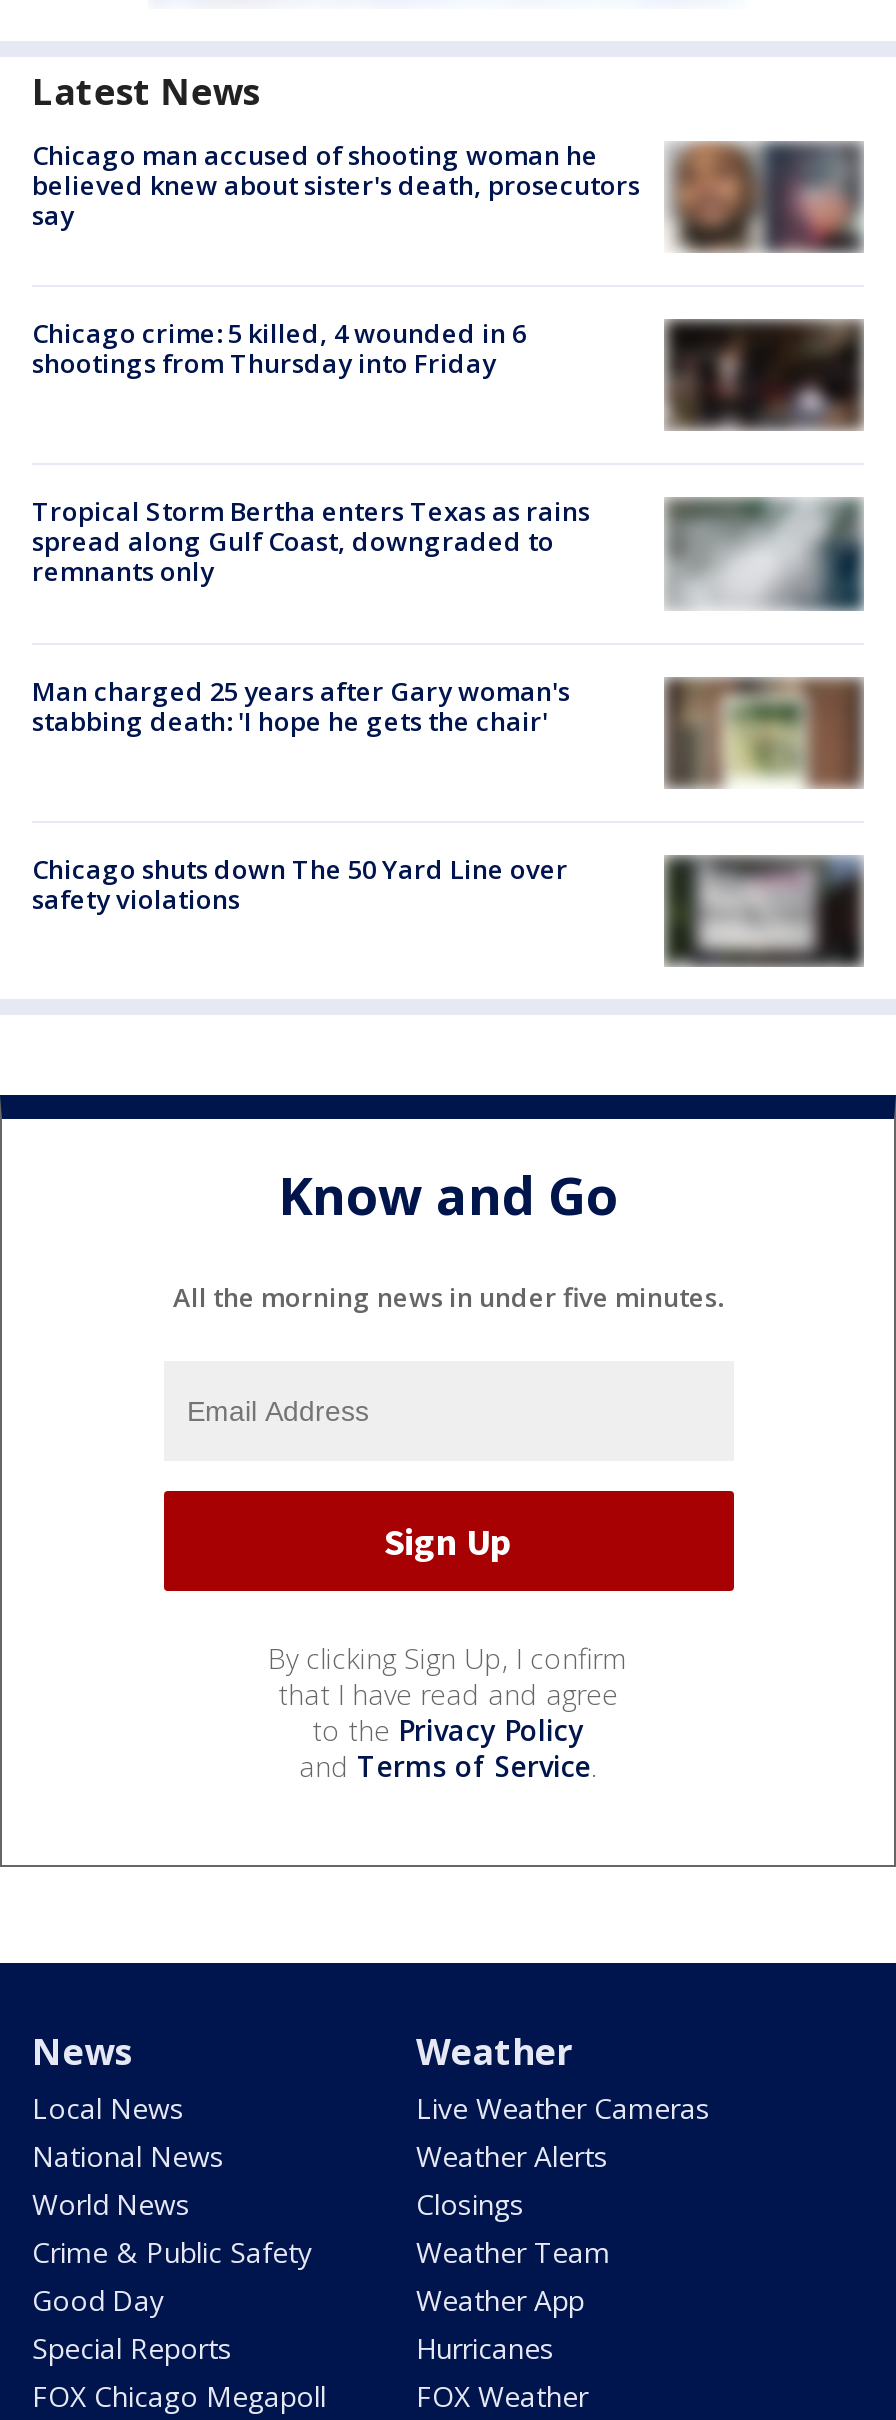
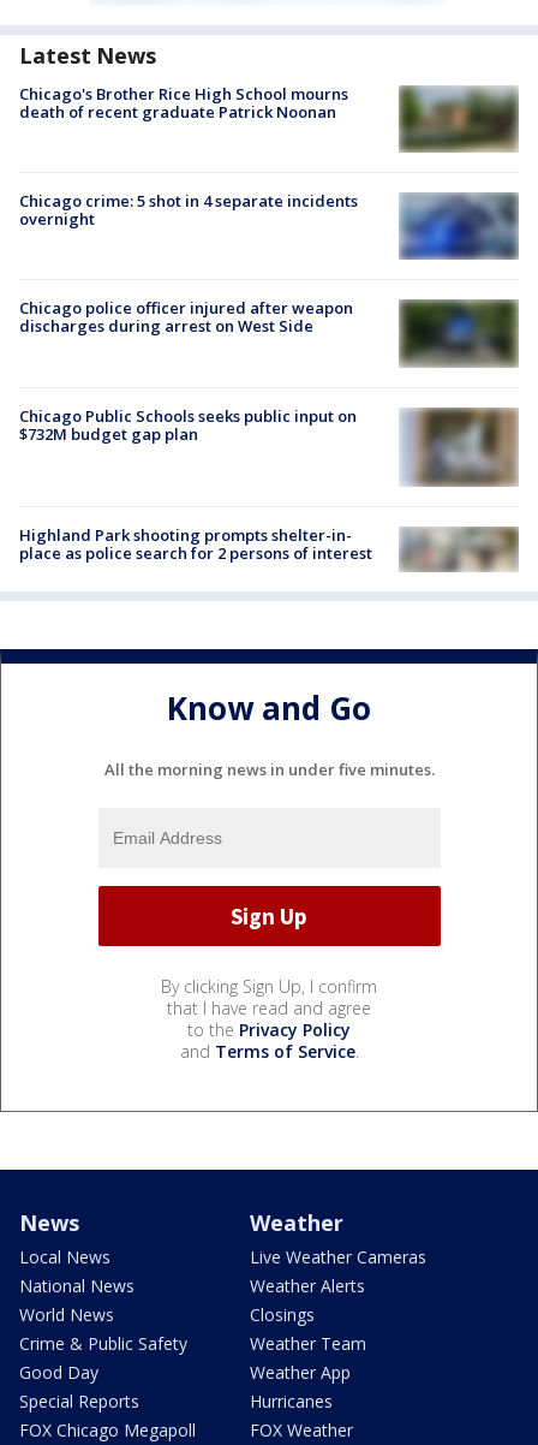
- Chicago man accused of shooting woman he
- believed knew about sister's death, prosecutors
- say
+ Chicago's Brother Rice High School mourns
+ death of recent graduate Patrick Noonan

- [image]
+ [image]

- Chicago crime: 5 killed, 4 wounded in 6
- shootings from Thursday into Friday
+ Chicago crime: 5 shot in 4 separate incidents
+ overnight

- [image]
+ [image]

- [image]
- Tropical Storm Bertha enters Texas as rains
- spread along Gulf Coast, downgraded to
- remnants only
+ [image]
+ Chicago police officer injured after weapon
+ discharges during arrest on West Side

- Man charged 25 years after Gary woman's
- stabbing death: 'I hope he gets the chair'
+ Chicago Public Schools seeks public input on
+ $732M budget gap plan

- [image]
+ [image]

- Chicago shuts down The 50 Yard Line over
- safety violations
+ Highland Park shooting prompts shelter-in-
+ place as police search for 2 persons of interest

- [image]
+ [image]
